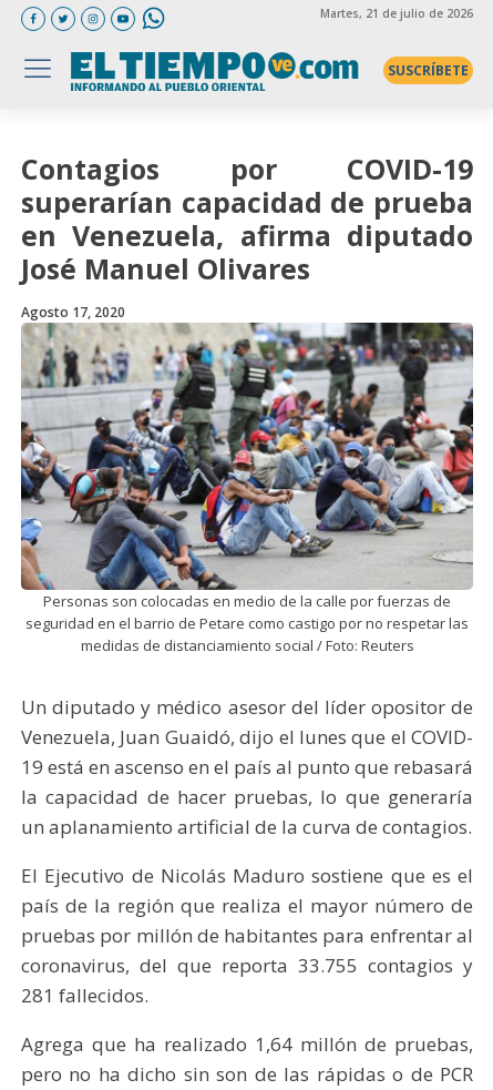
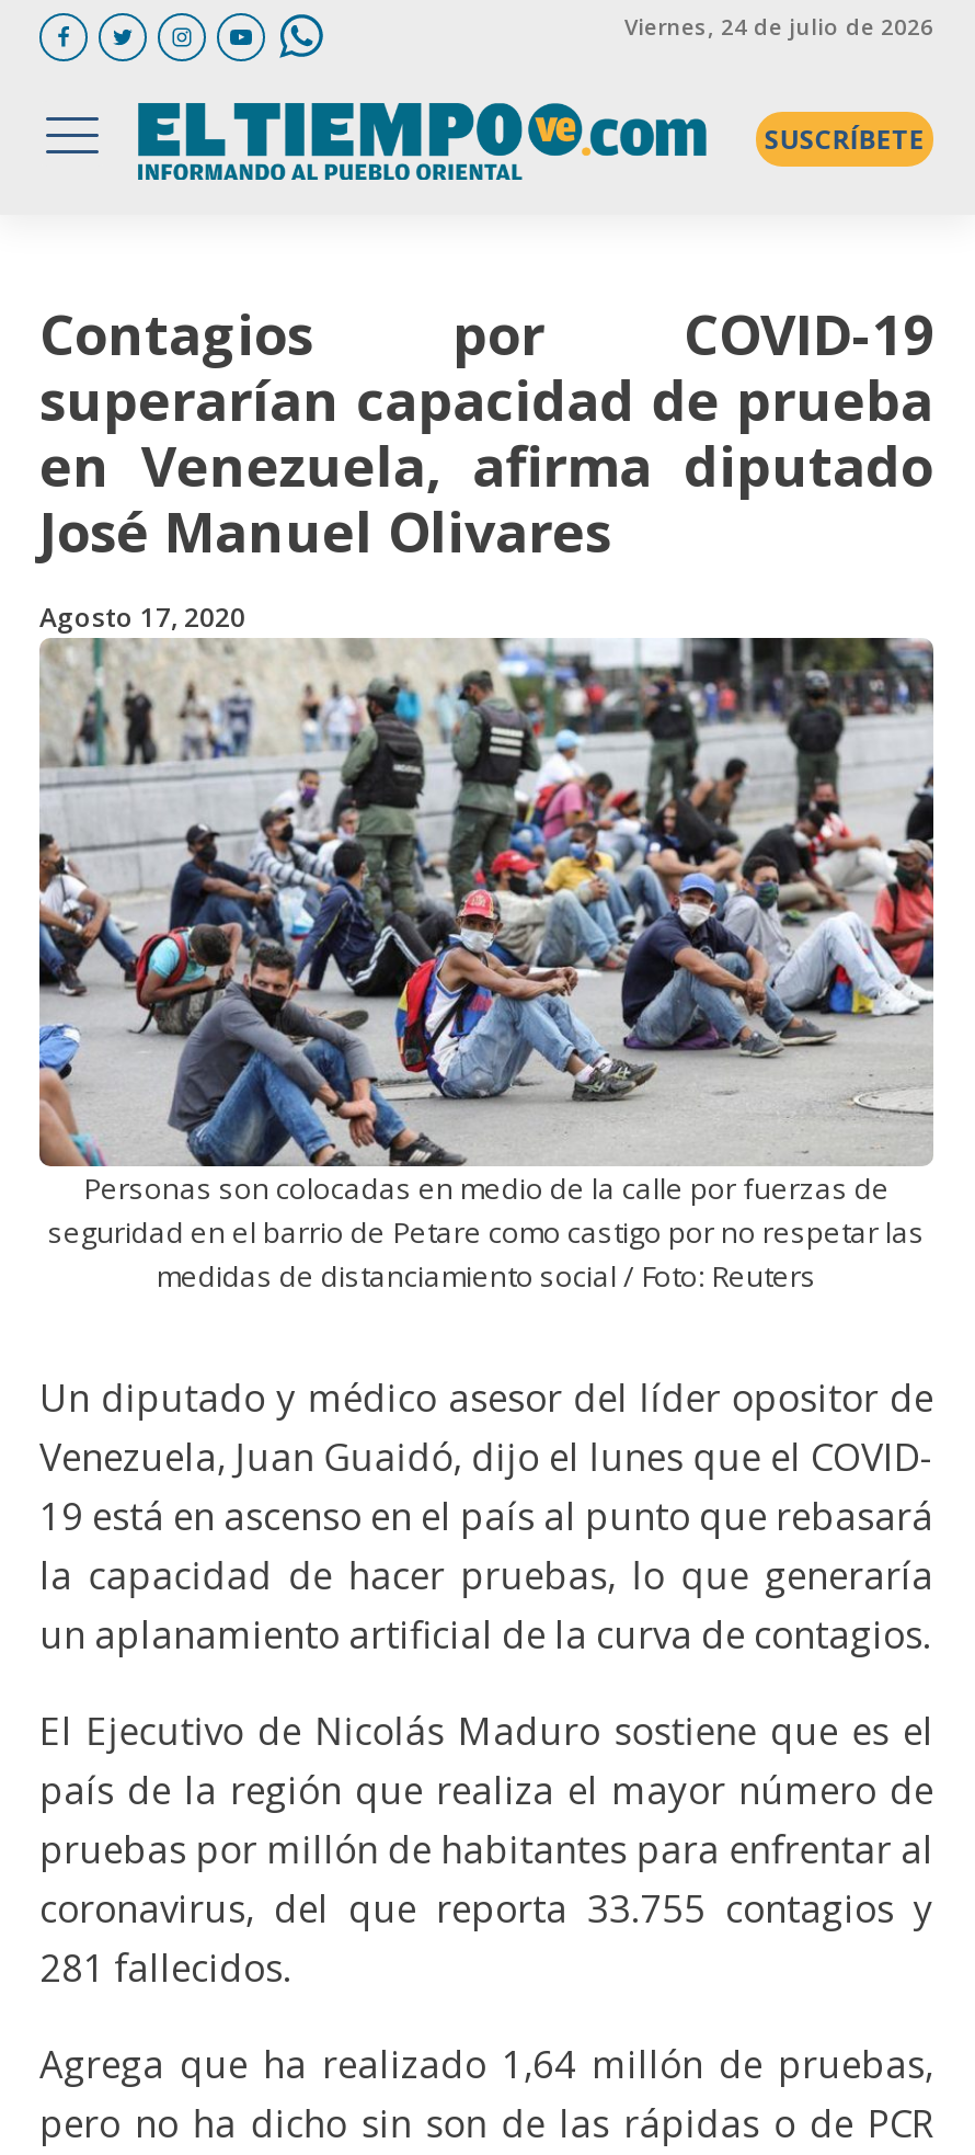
- Martes, 21 de julio de 2026
+ Viernes, 24 de julio de 2026
